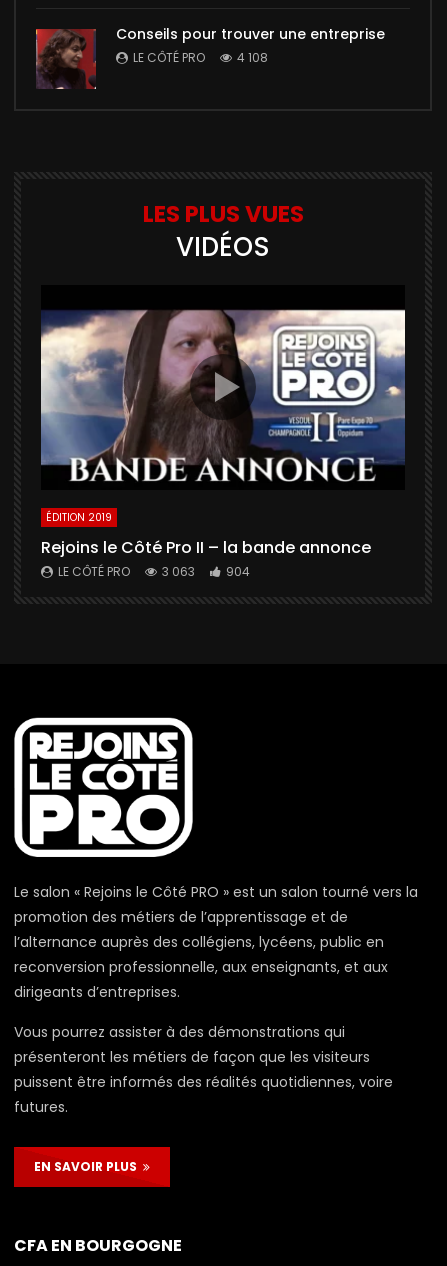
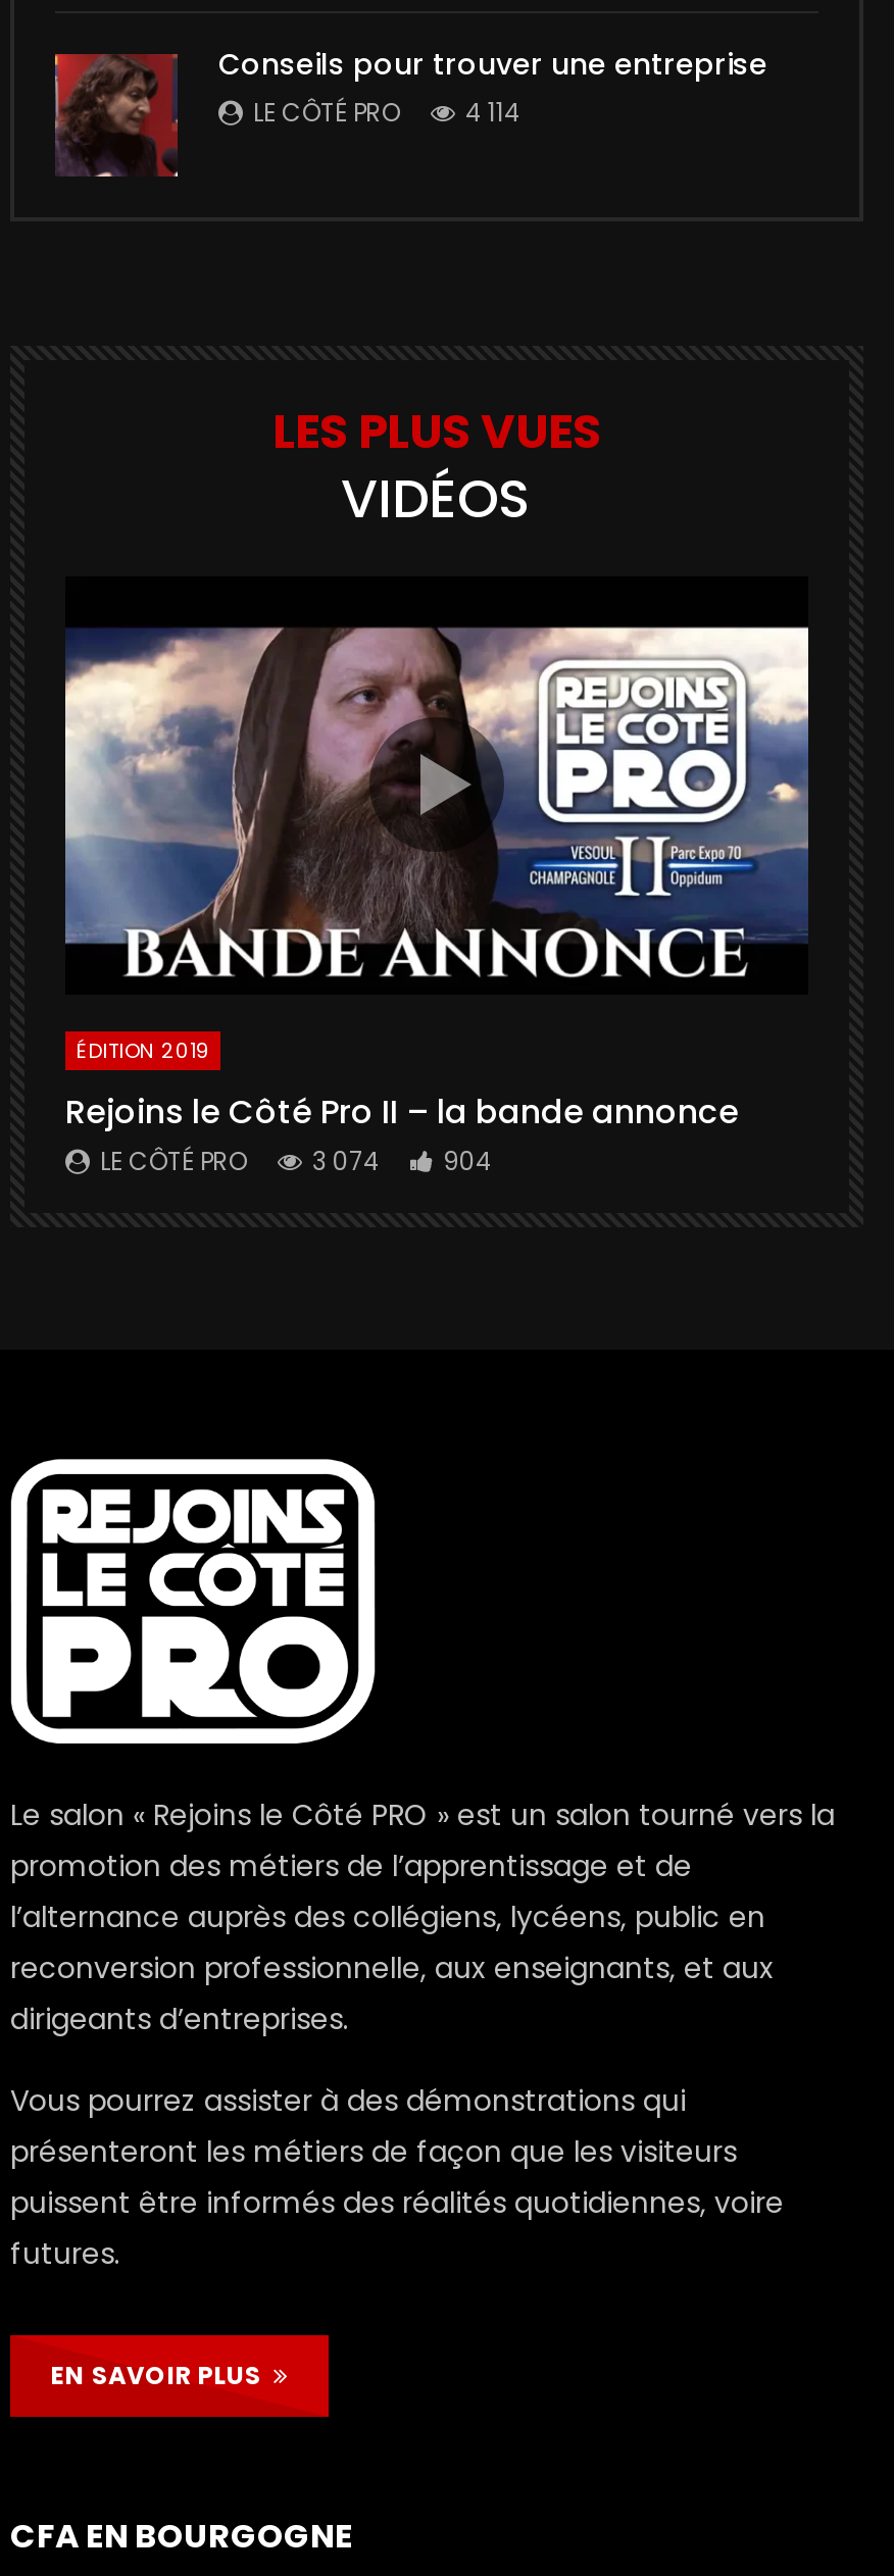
- LE CÔTÉ PRO 4 108
+ LE CÔTÉ PRO 4 114

- LE CÔTÉ PRO 3 063 904
+ LE CÔTÉ PRO 3 074 904
